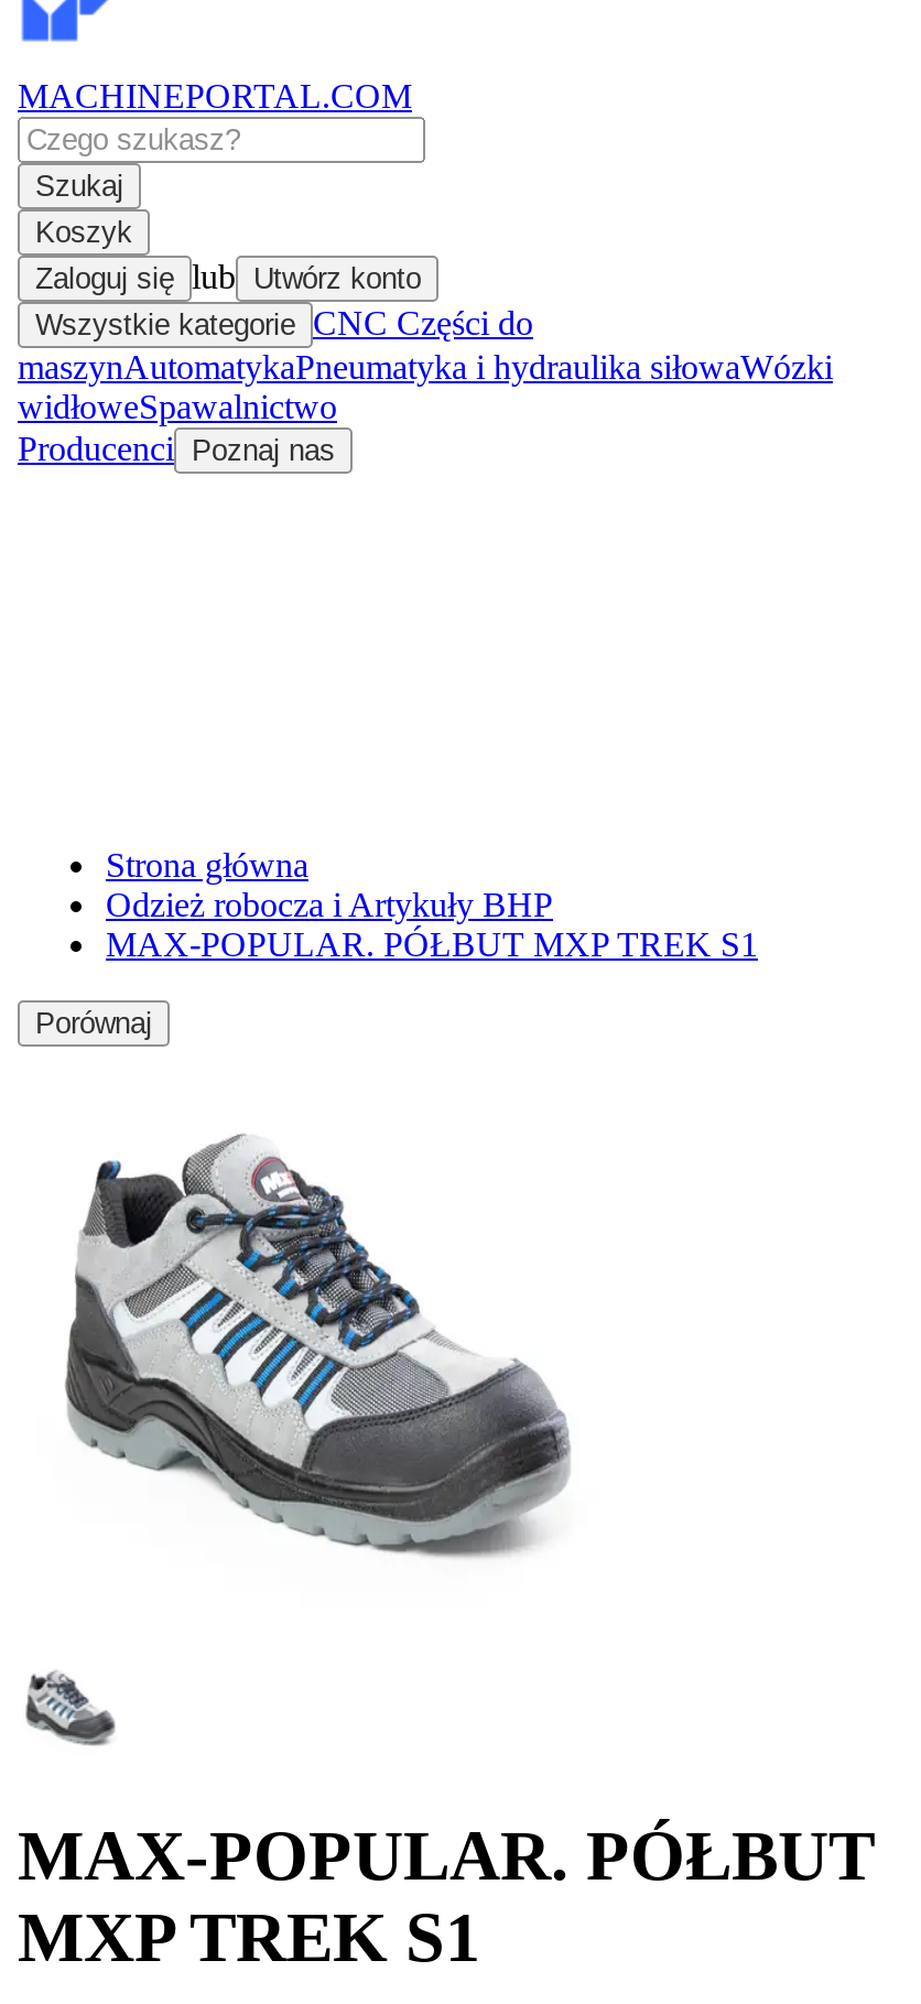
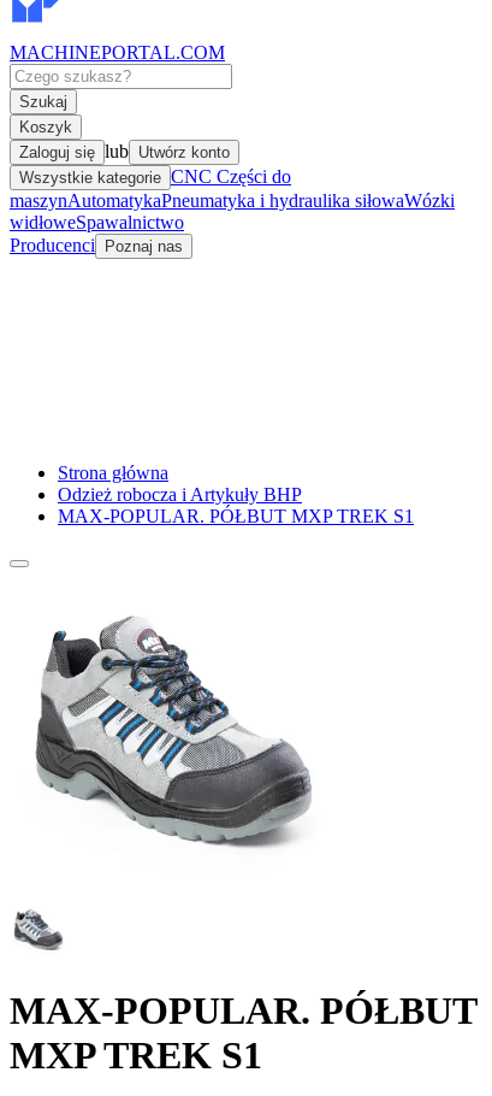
- Porównaj
